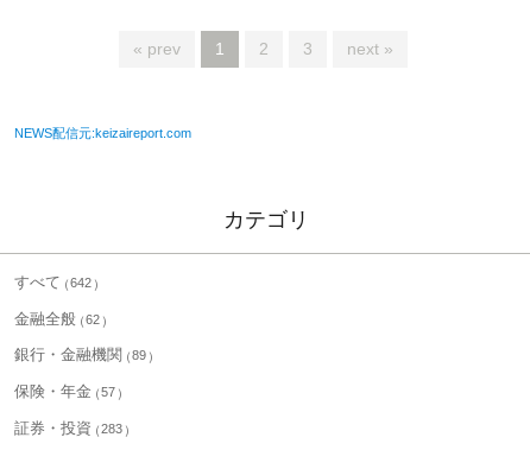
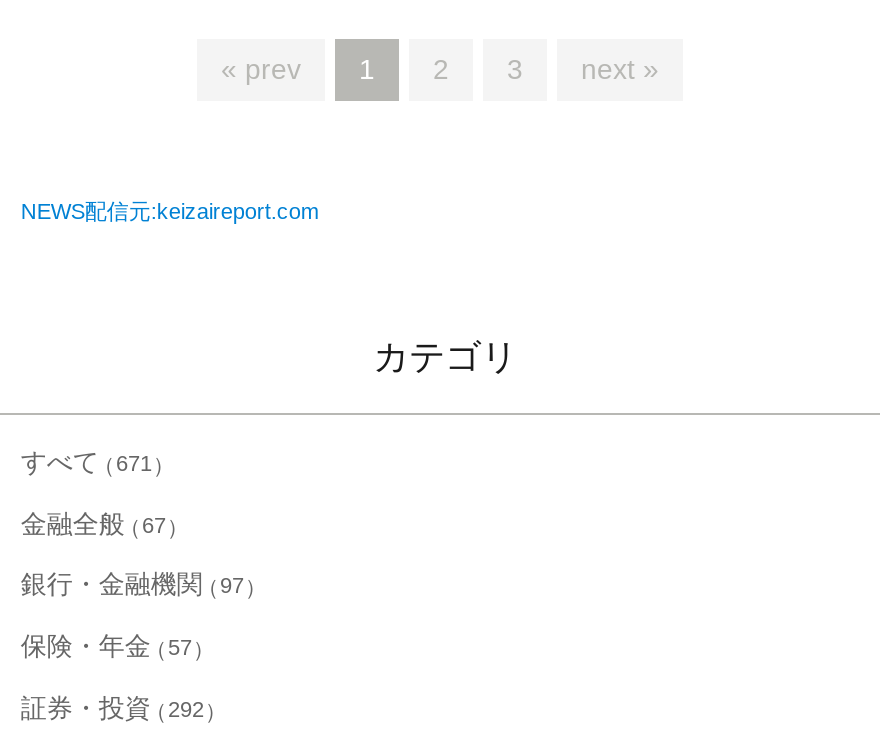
- すべて 642
+ すべて 671

- 金融全般 62
+ 金融全般 67

- 銀行・金融機関 89
+ 銀行・金融機関 97

- 証券・投資 283
+ 証券・投資 292
